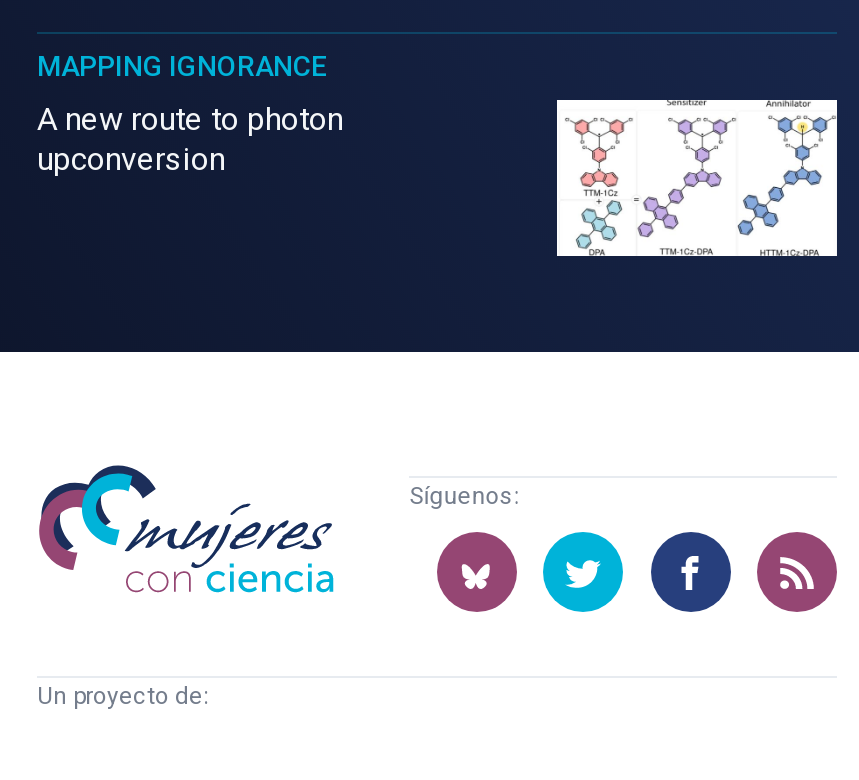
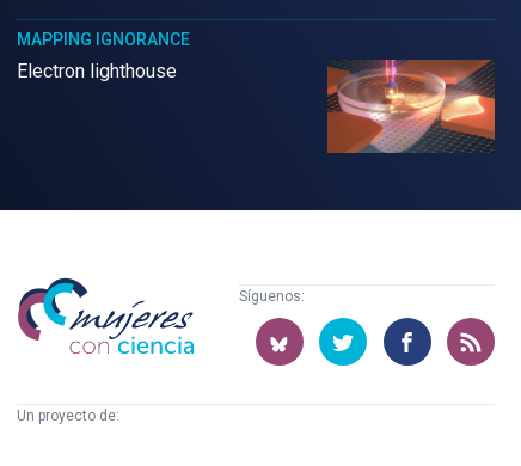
- A new route to photon
- upconversion
+ Electron lighthouse

- [image]
+ [image]
